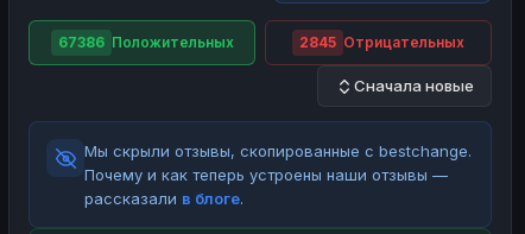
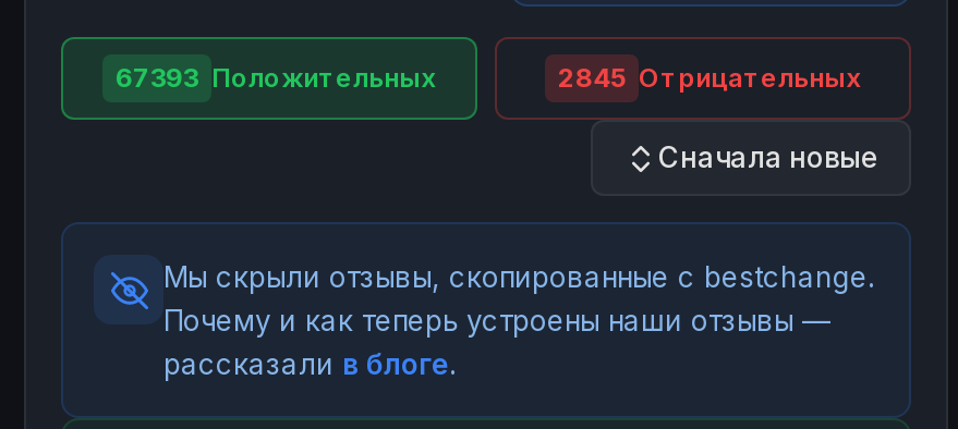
- 67386 Положительных
+ 67393 Положительных
